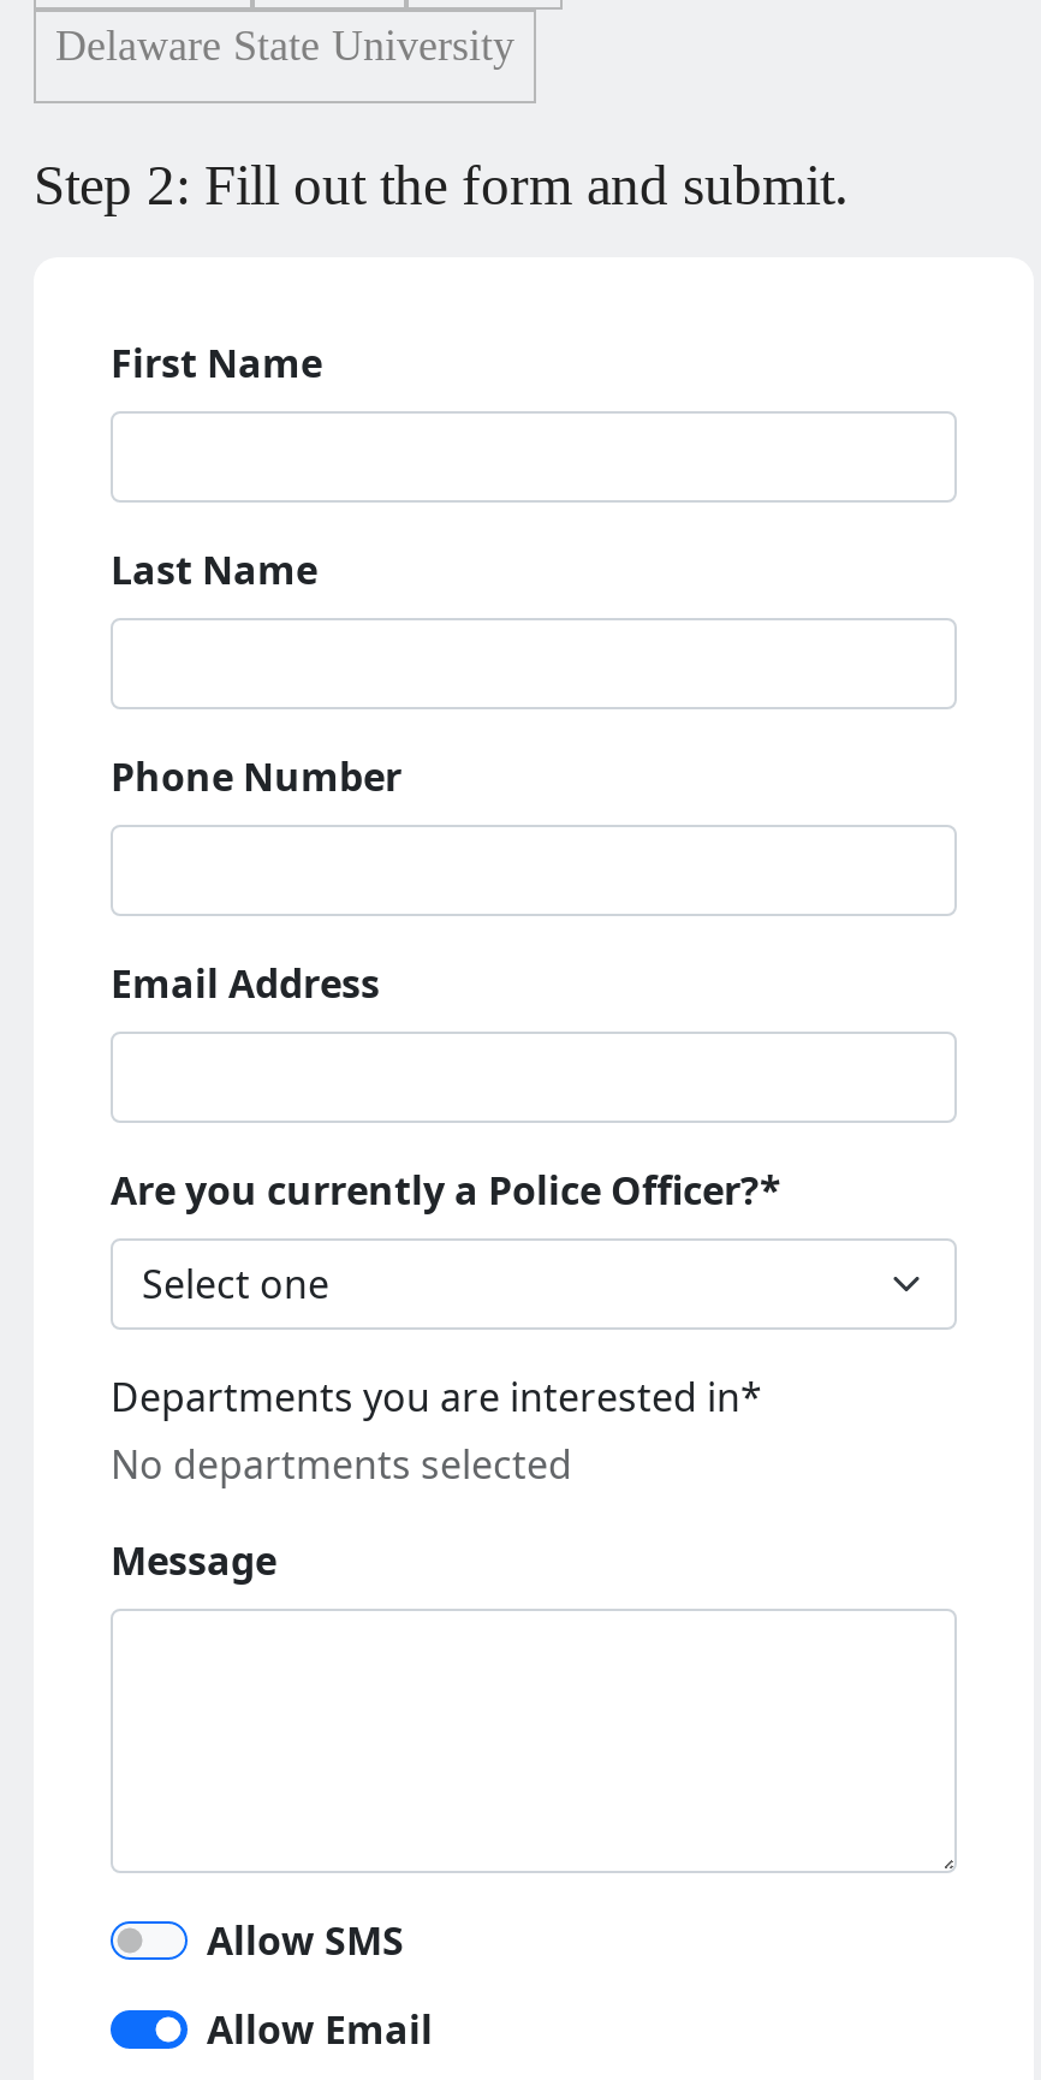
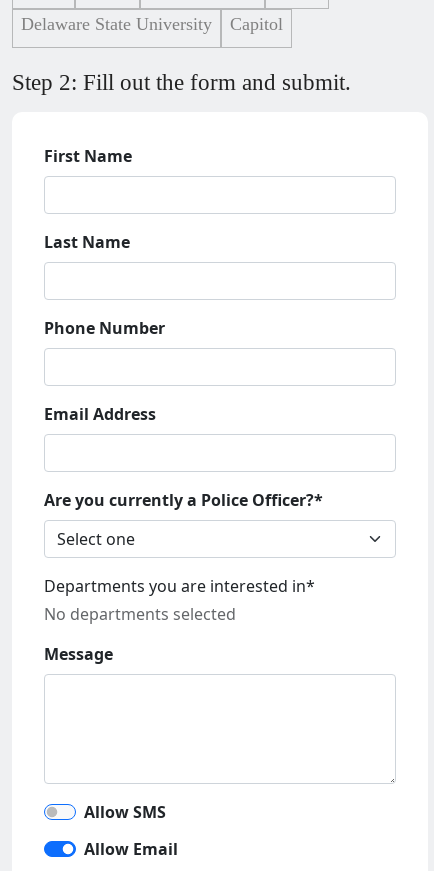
+ Capitol
